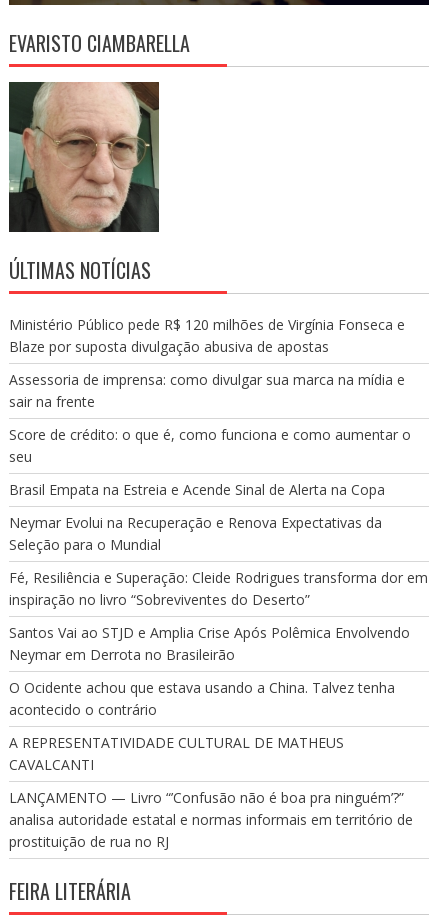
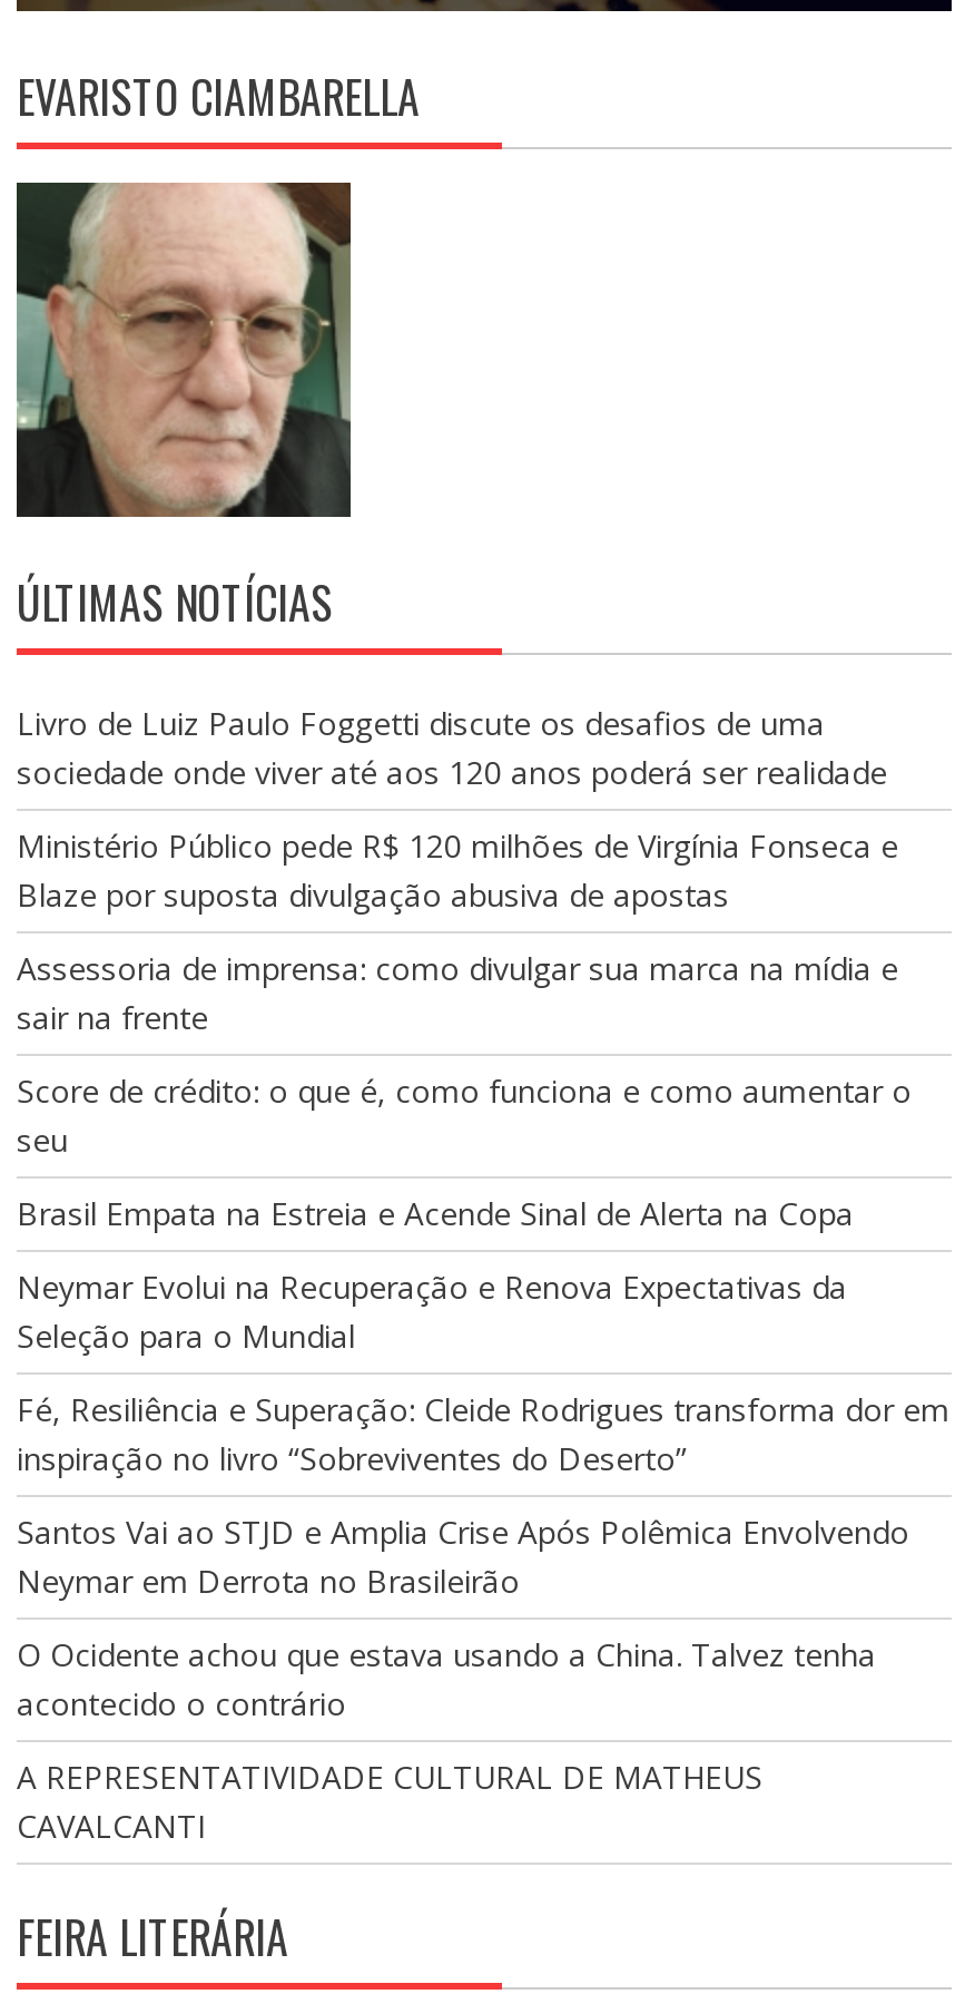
+ Livro de Luiz Paulo Foggetti discute os desafios de uma
+ sociedade onde viver até aos 120 anos poderá ser realidade

moved down: Ministério Público pede R$ 120 milhões de Virgínia Fonseca e | Blaze por suposta divulgação abusiva de apostas | Assessoria de imprensa: como divulgar sua marca na mídia e | ... | A REPRESENTATIVIDADE CULTURAL DE MATHEUS | CAVALCANTI

- LANÇAMENTO — Livro “’Confusão não é boa pra ninguém’?”
- analisa autoridade estatal e normas informais em território de
- prostituição de rua no RJ
